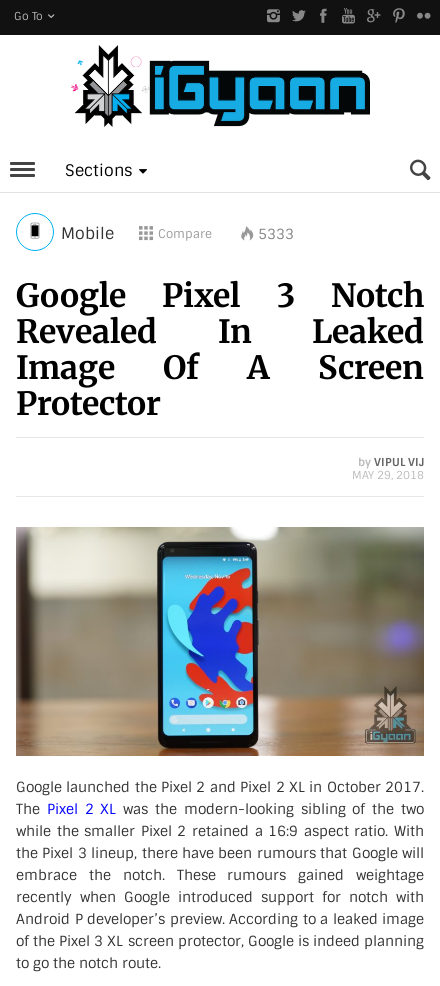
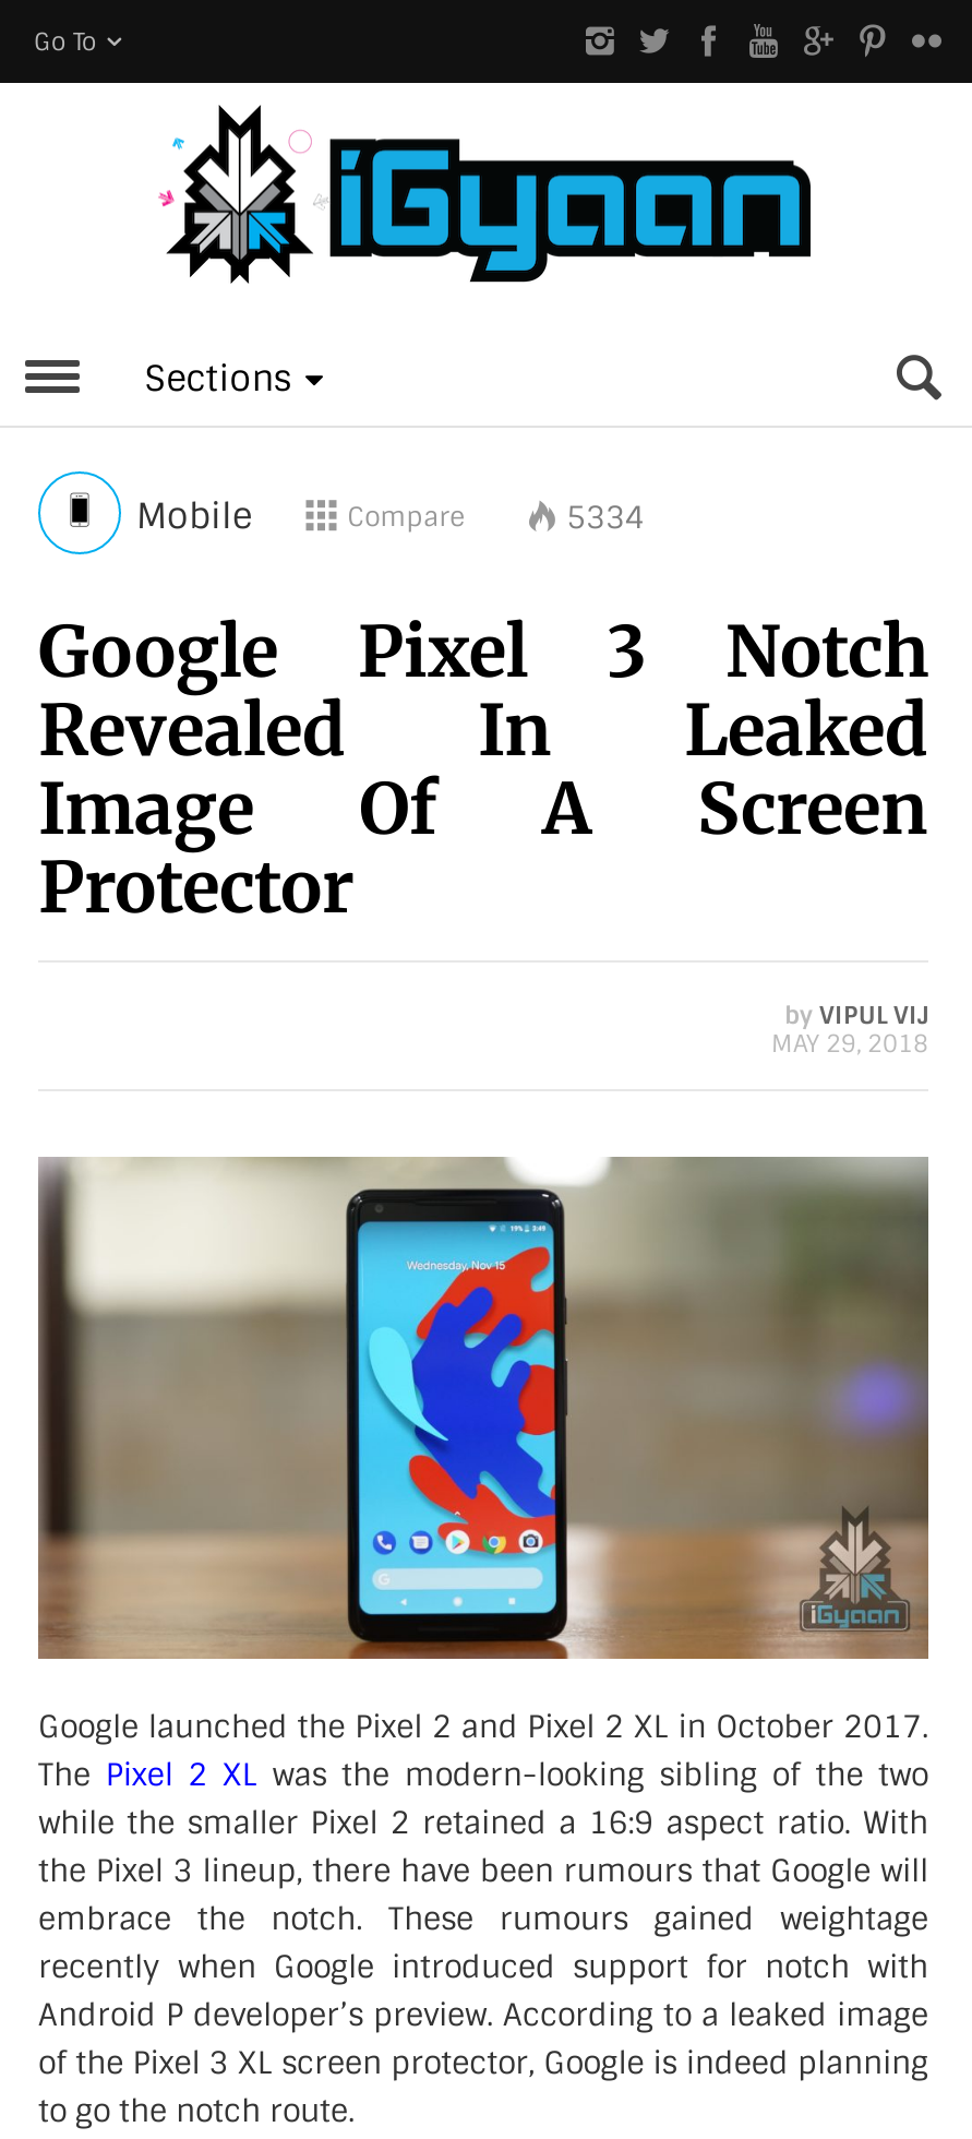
- 5333
+ 5334
